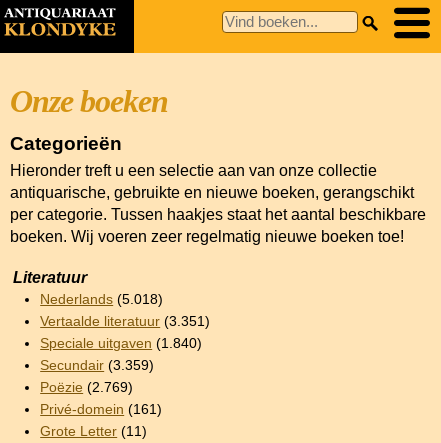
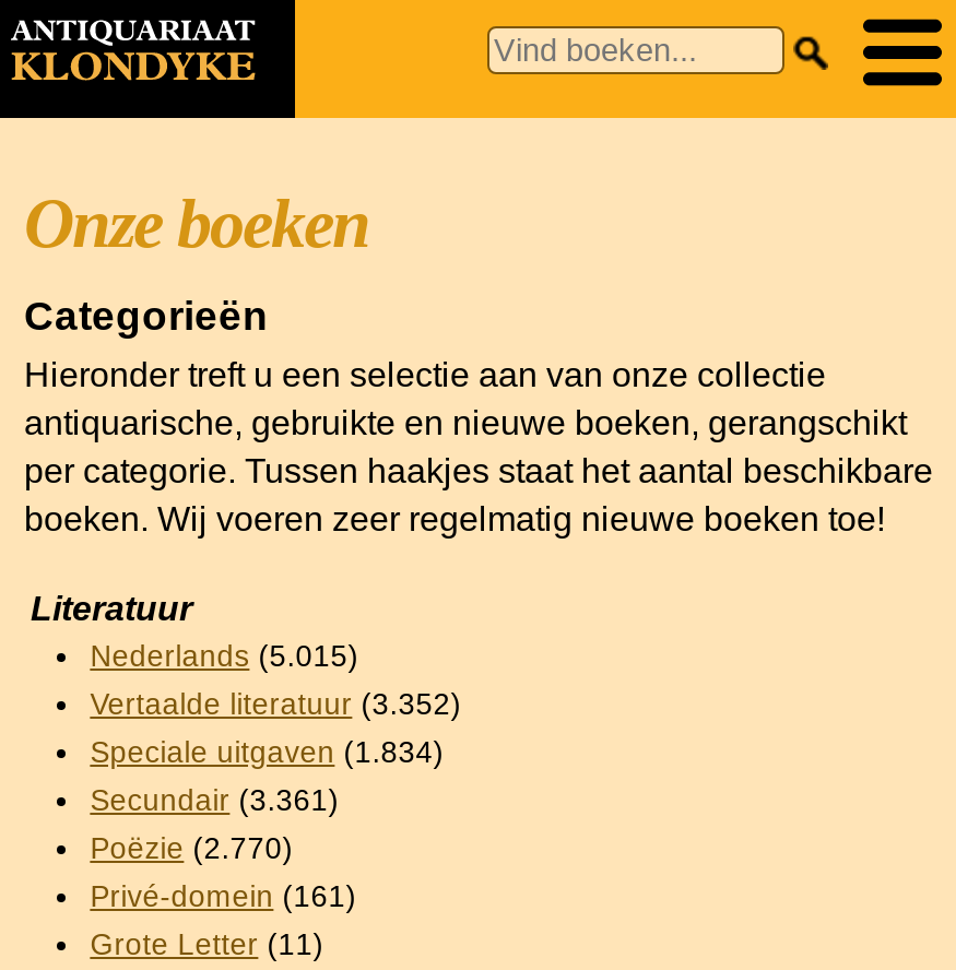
- Nederlands (5.018)
+ Nederlands (5.015)

- Vertaalde literatuur (3.351)
+ Vertaalde literatuur (3.352)

- Speciale uitgaven (1.840)
+ Speciale uitgaven (1.834)

- Secundair (3.359)
+ Secundair (3.361)

- Poëzie (2.769)
+ Poëzie (2.770)
